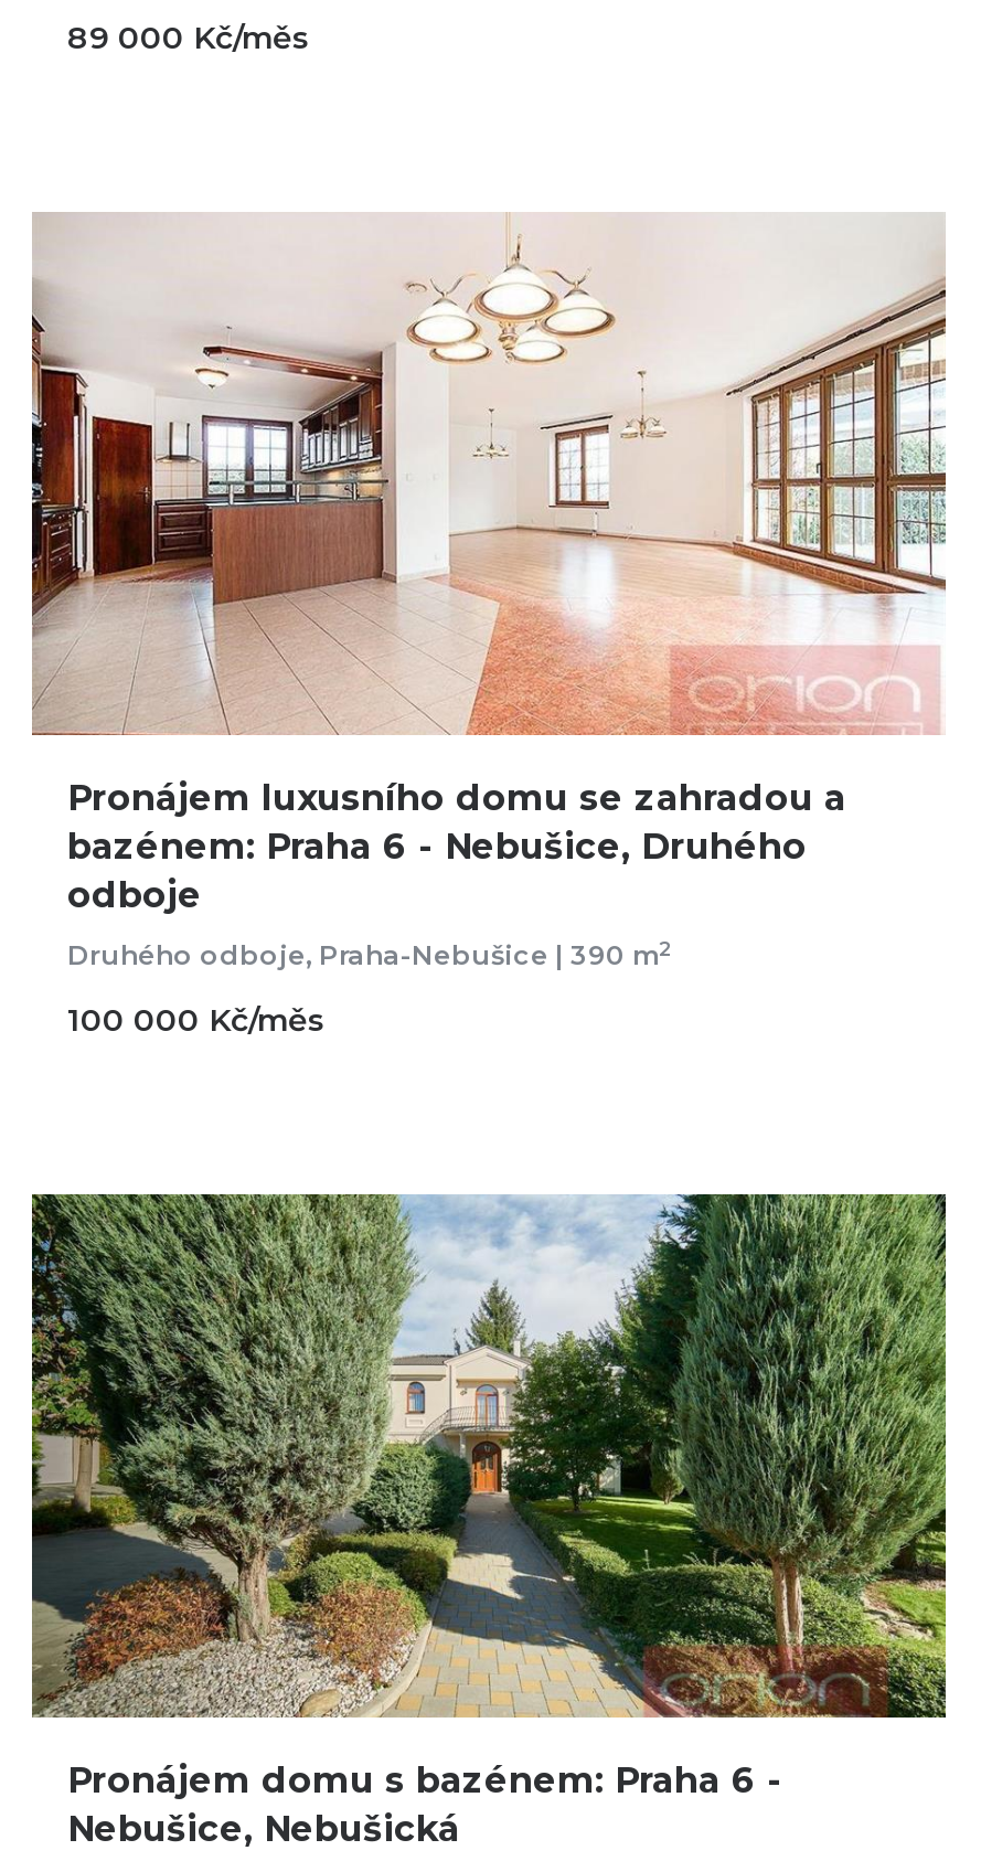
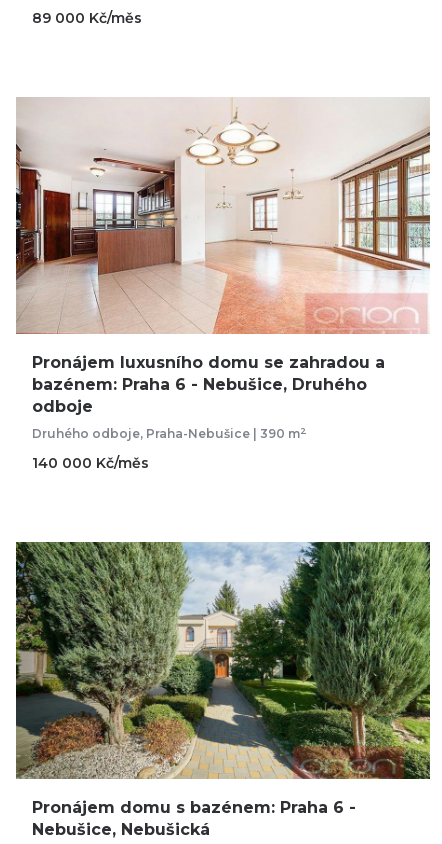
- 100 000 Kč/měs
+ 140 000 Kč/měs
